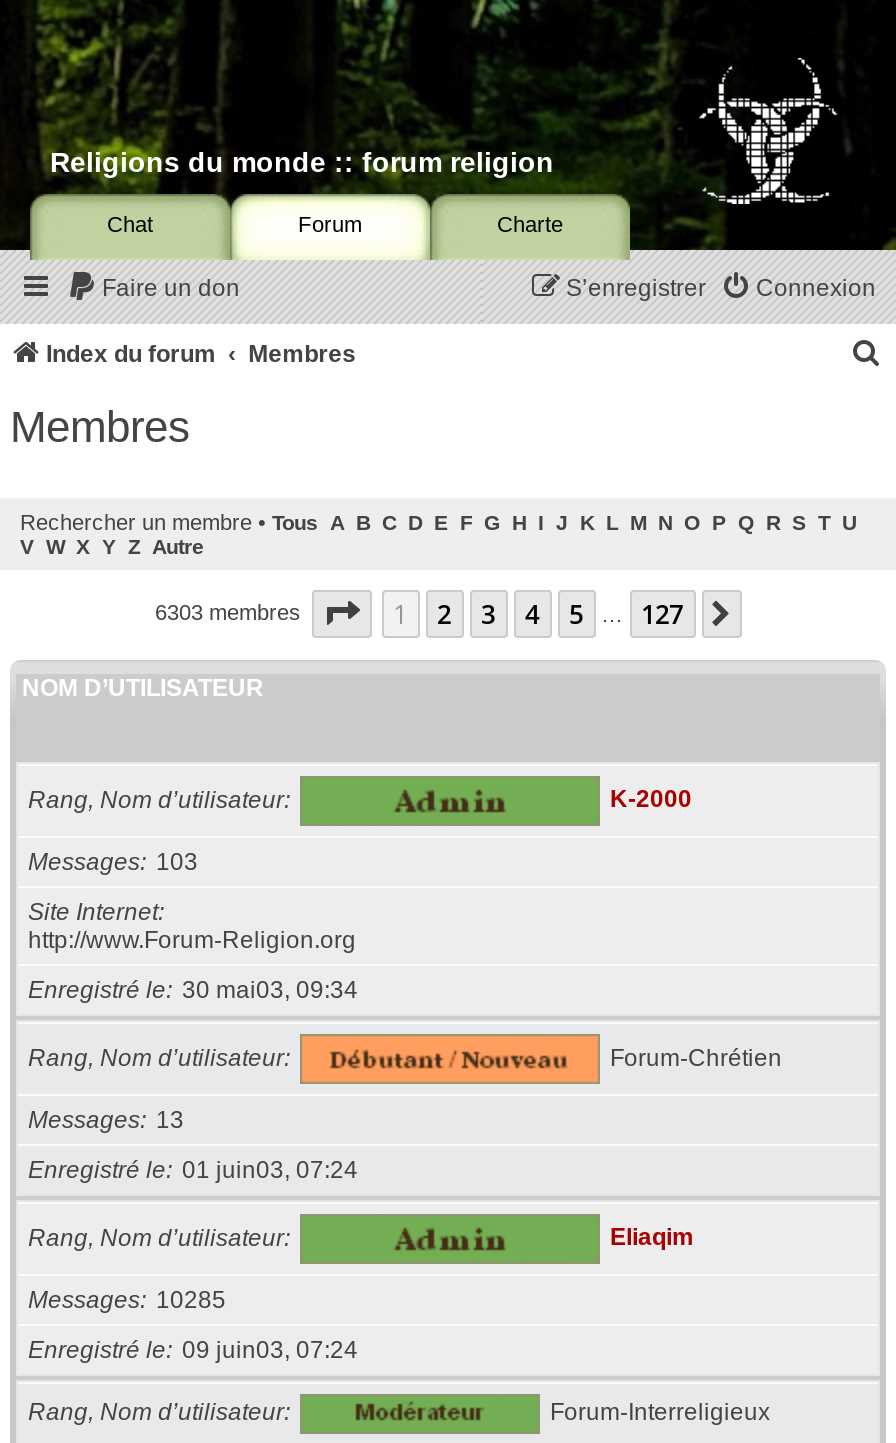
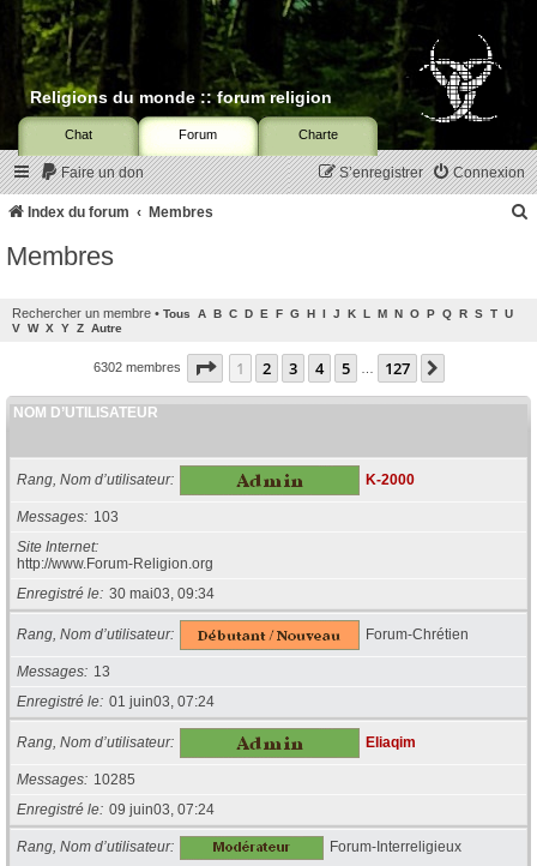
- 6303 membres
+ 6302 membres
